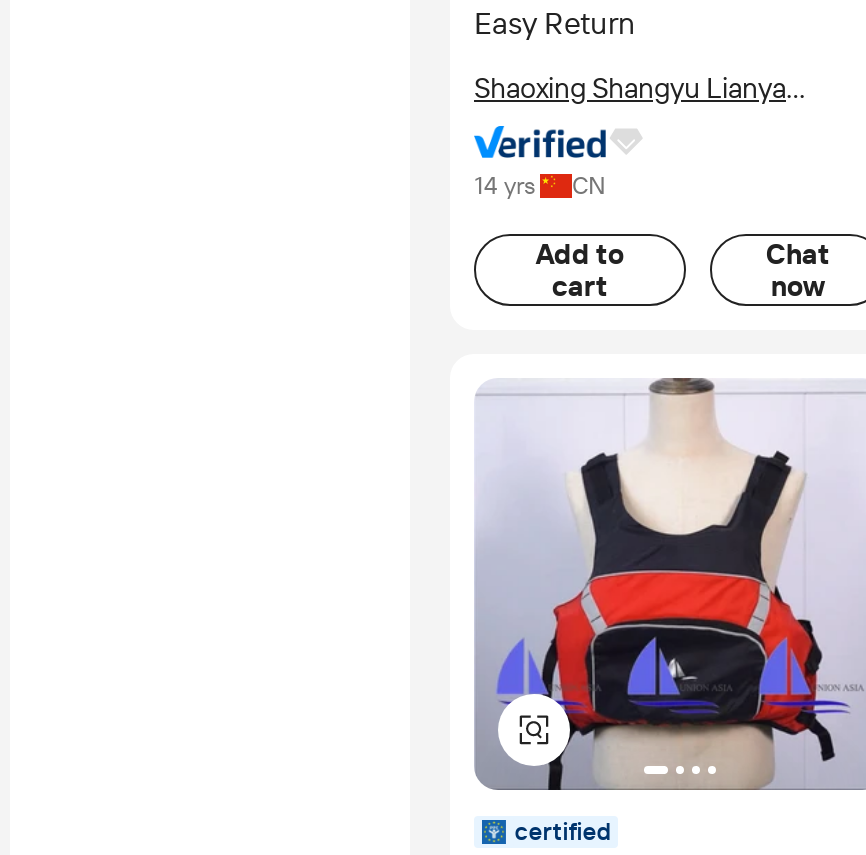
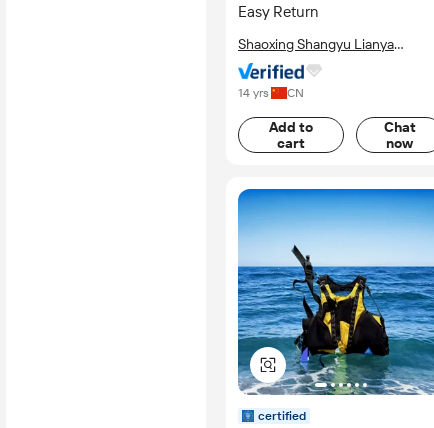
- [image]
+ [image]
